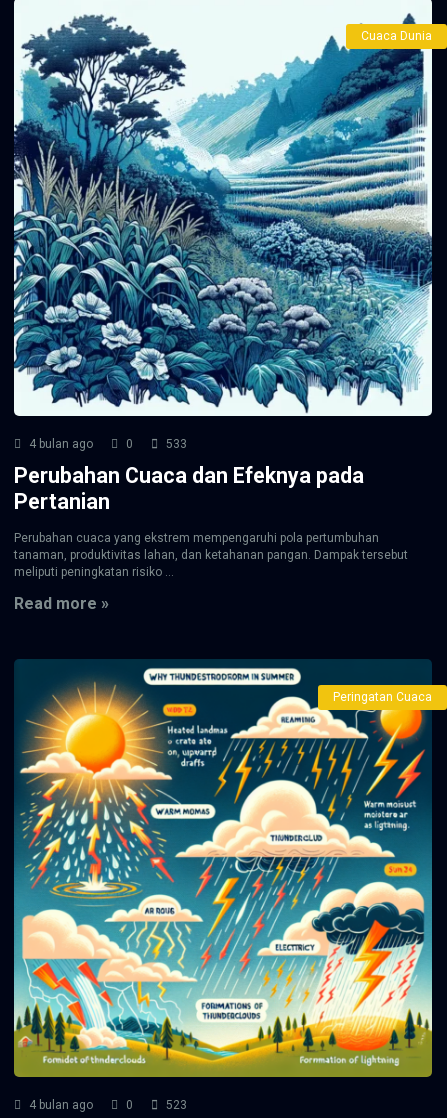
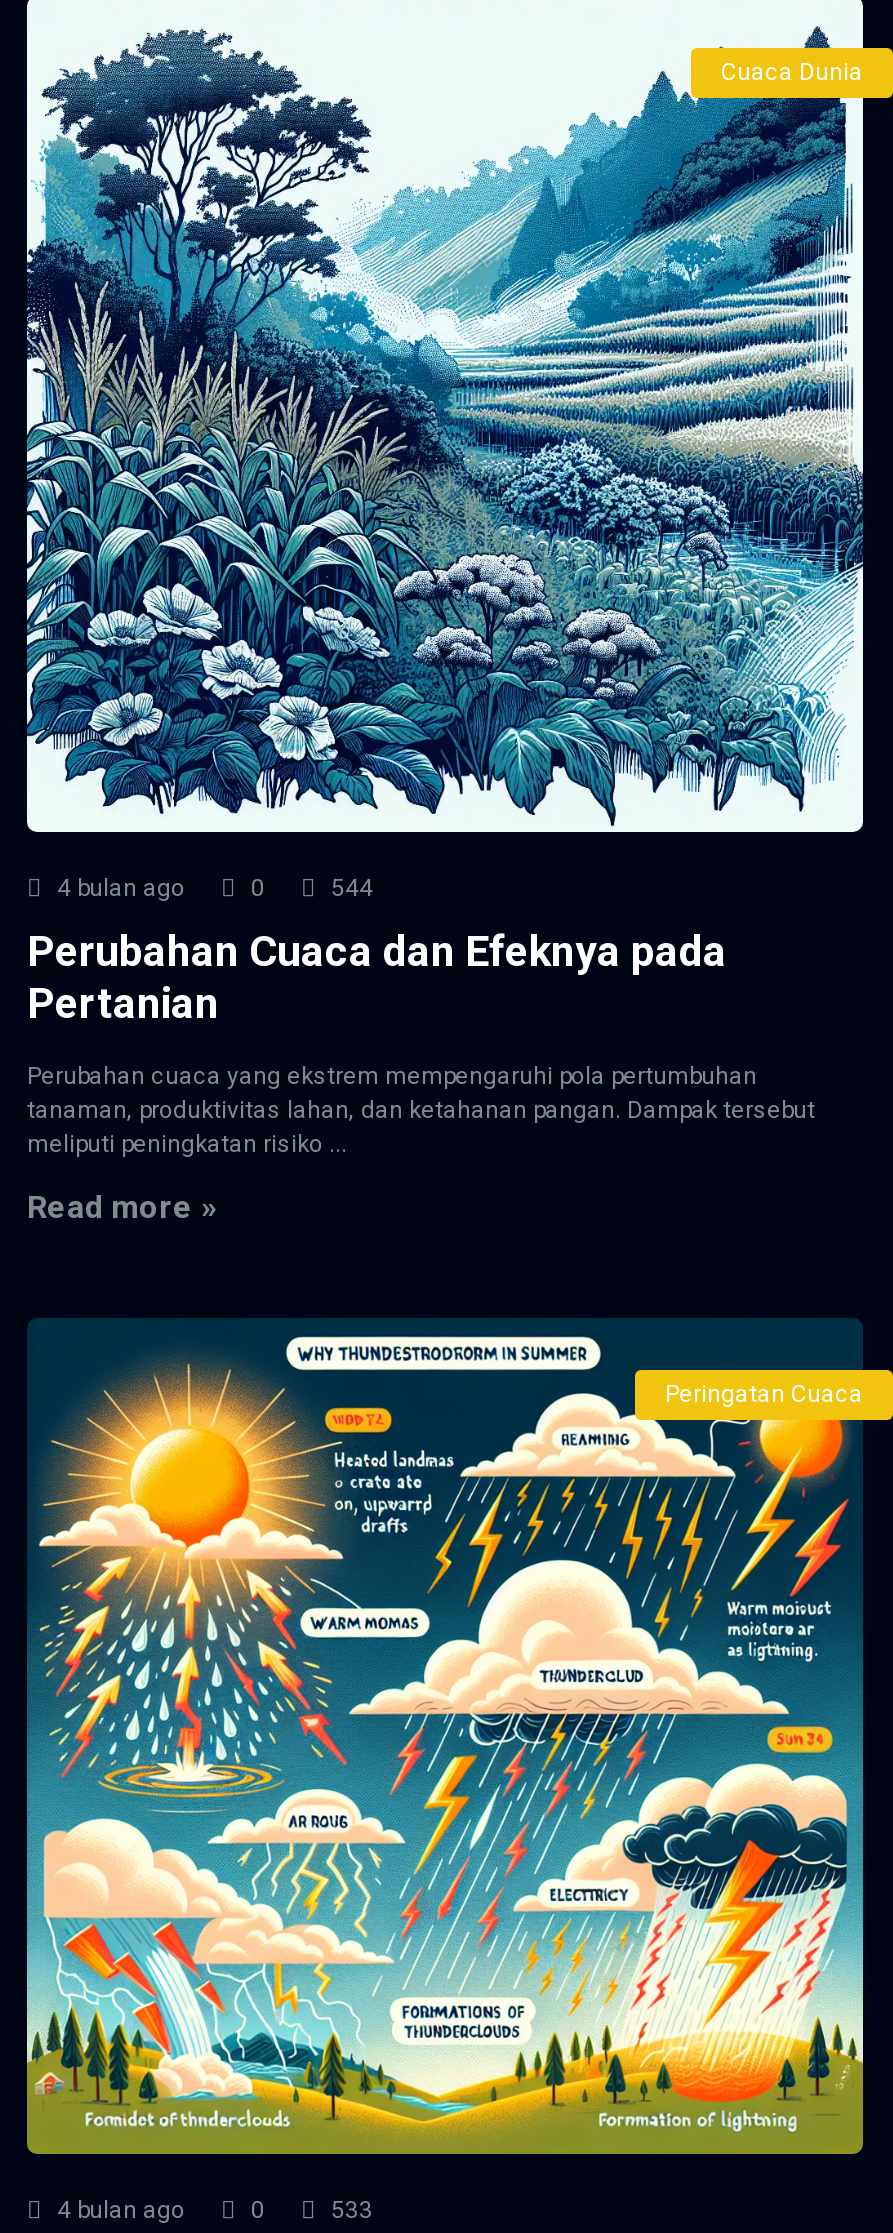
- 533
+ 544

- 523
+ 533
